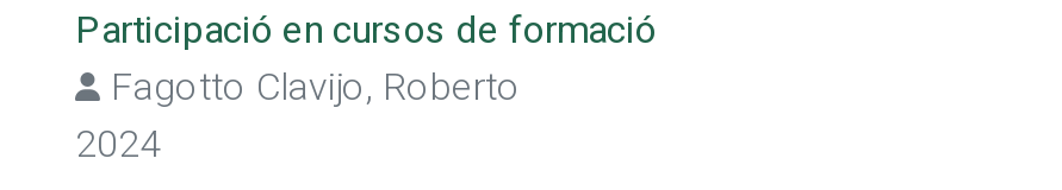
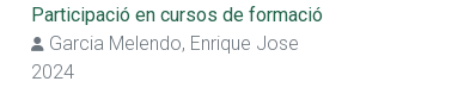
- Fagotto Clavijo, Roberto
+ Garcia Melendo, Enrique Jose
